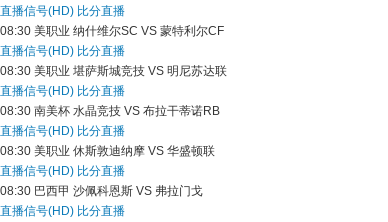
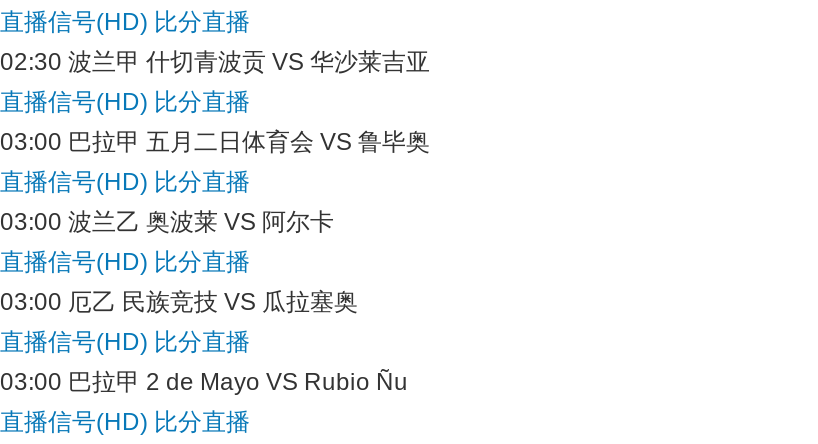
- 08:30 美职业纳什维尔SC VS 蒙特利尔CF
+ 02:30 波兰甲什切青波贡 VS 华沙莱吉亚

- 08:30 美职业堪萨斯城竞技 VS 明尼苏达联
+ 03:00 巴拉甲五月二日体育会 VS 鲁毕奥

- 08:30 南美杯水晶竞技 VS 布拉干蒂诺RB
+ 03:00 波兰乙奥波莱 VS 阿尔卡

- 08:30 美职业休斯敦迪纳摩 VS 华盛顿联
+ 03:00 厄乙民族竞技 VS 瓜拉塞奥

- 08:30 巴西甲沙佩科恩斯 VS 弗拉门戈
+ 03:00 巴拉甲2 de Mayo VS Rubio Ñu
